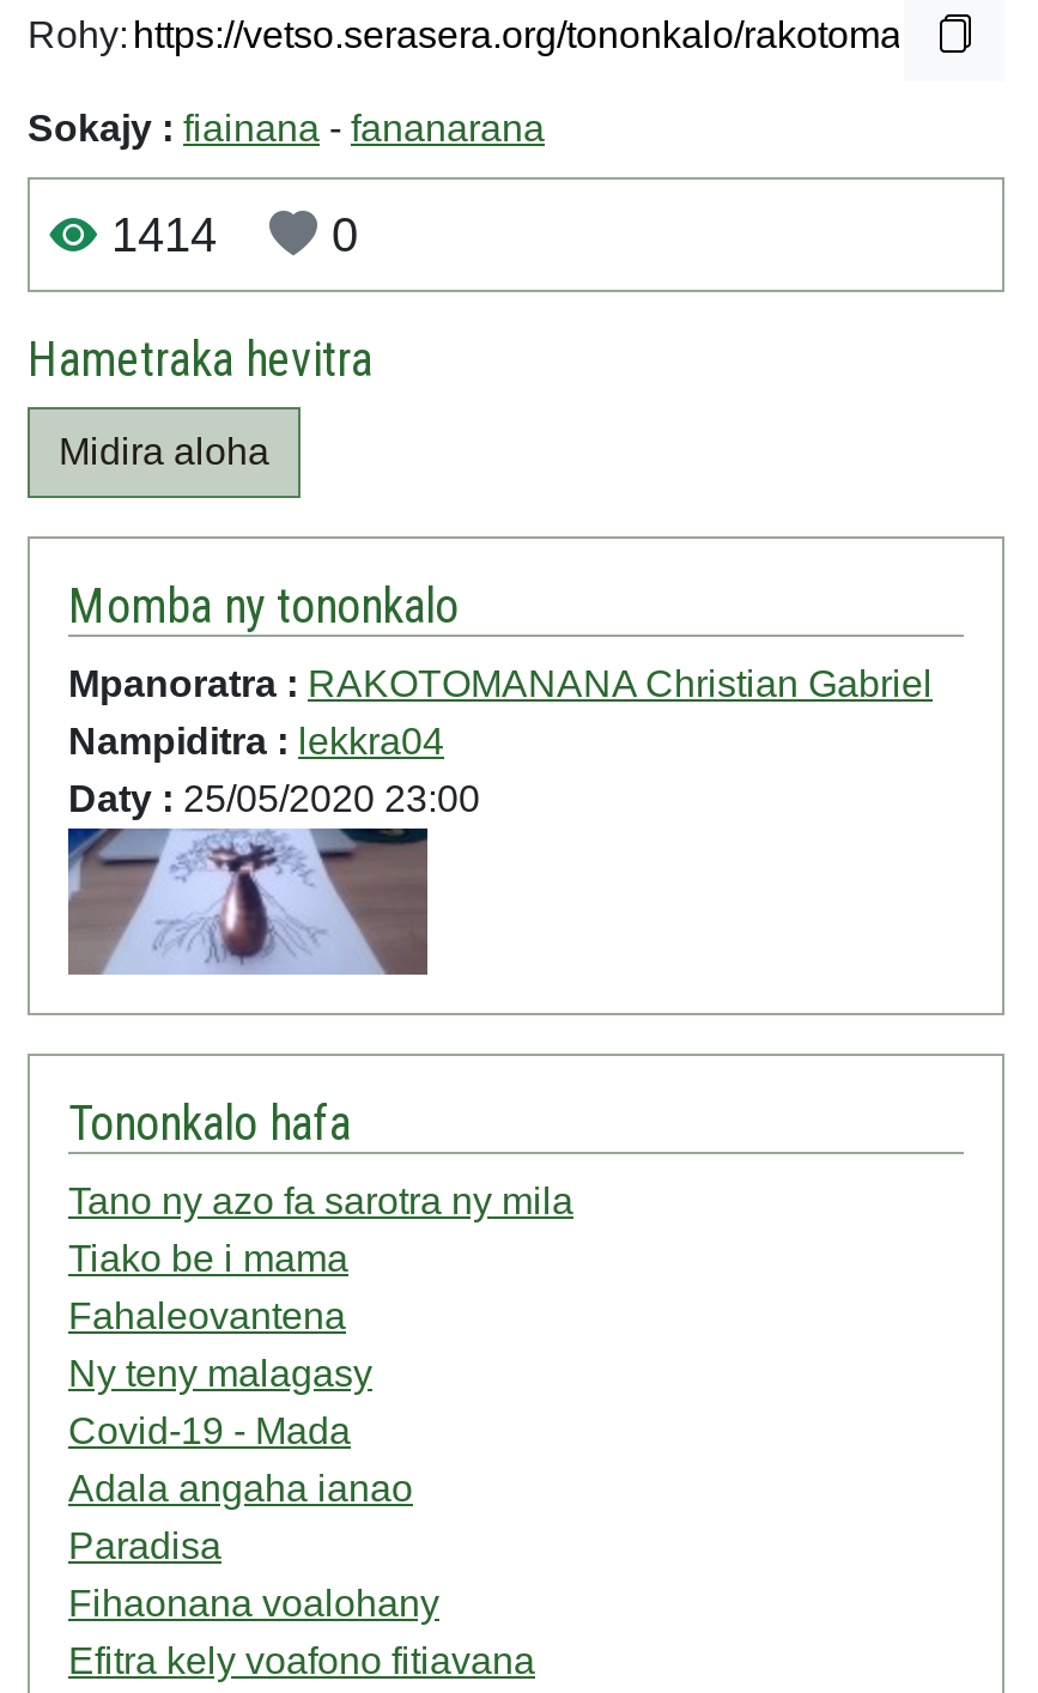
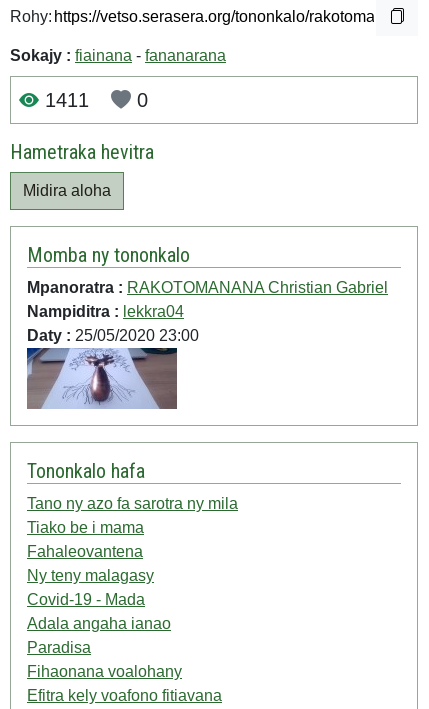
- 1414 0
+ 1411 0
